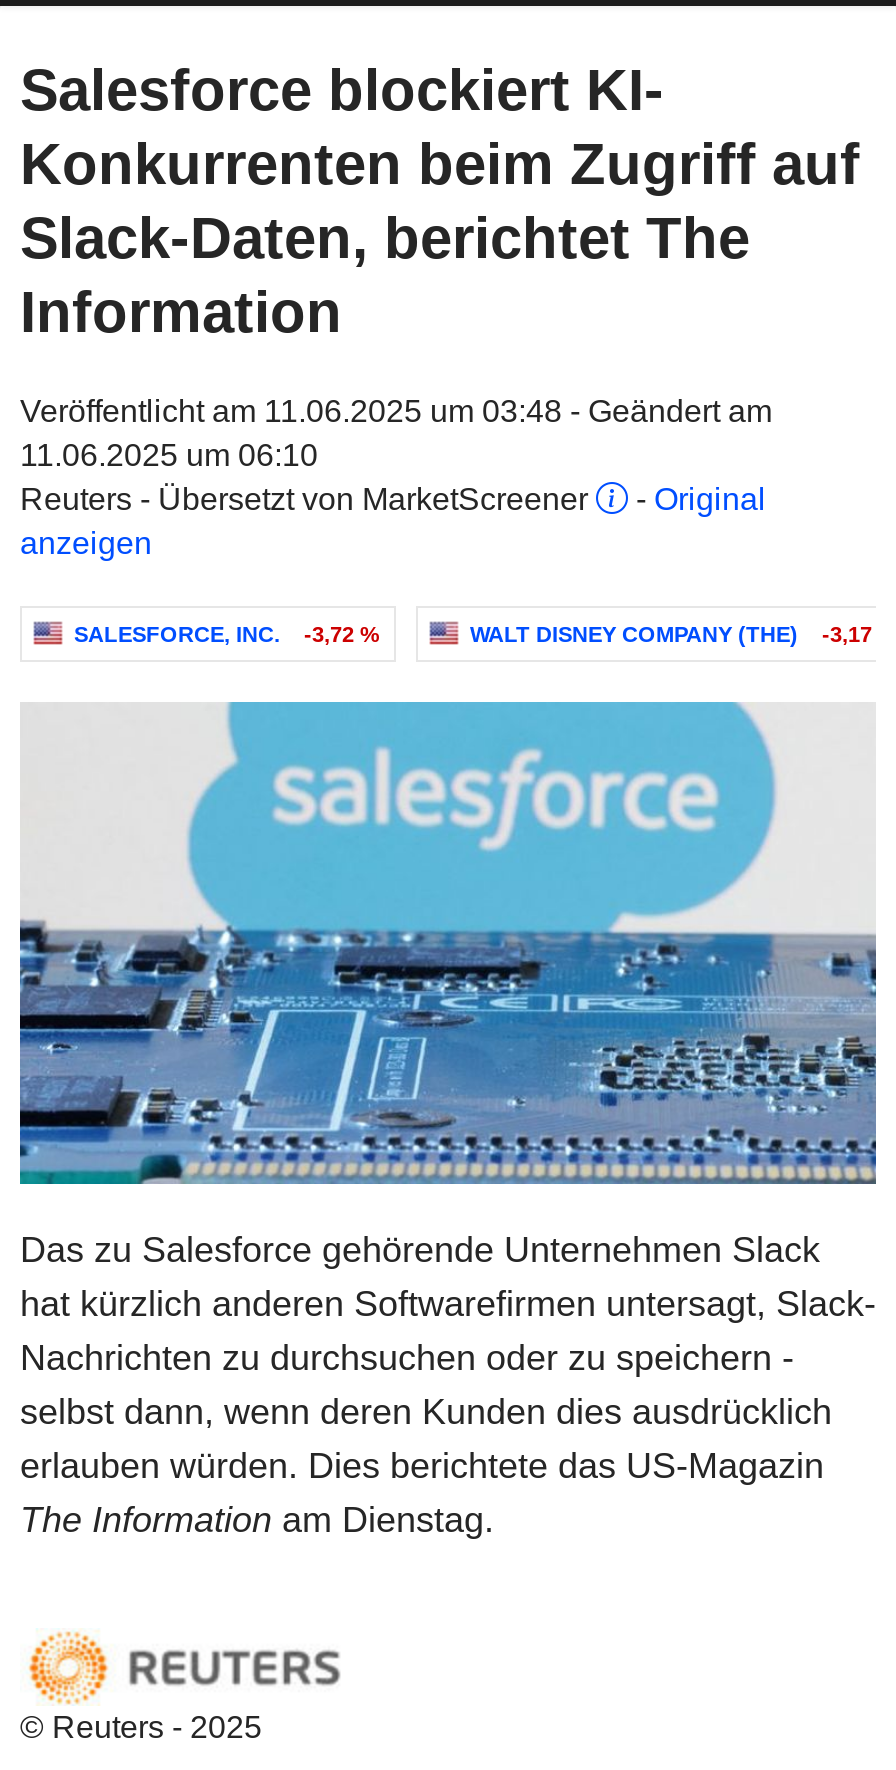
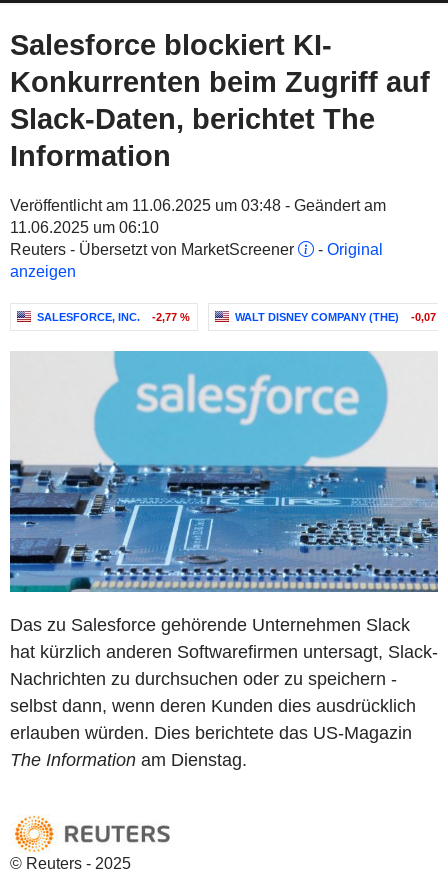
- SALESFORCE, INC. -3,72 %
+ SALESFORCE, INC. -2,77 %

- WALT DISNEY COMPANY (THE) -3,17 %
+ WALT DISNEY COMPANY (THE) -0,07 %
